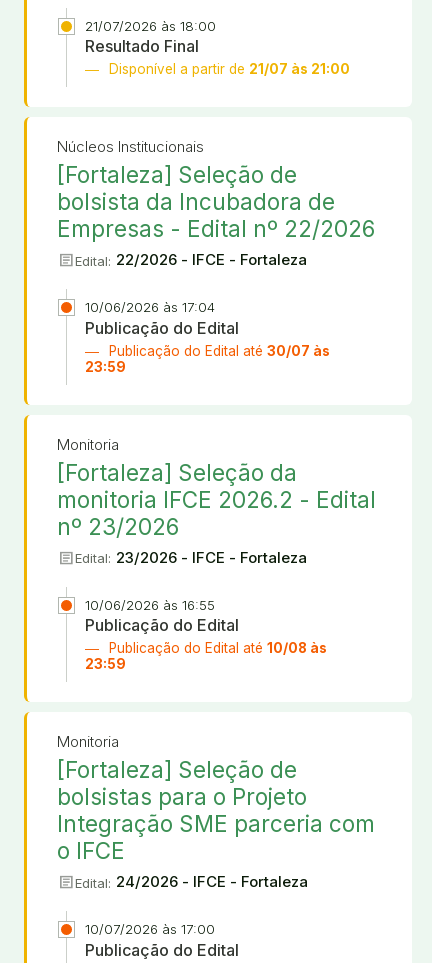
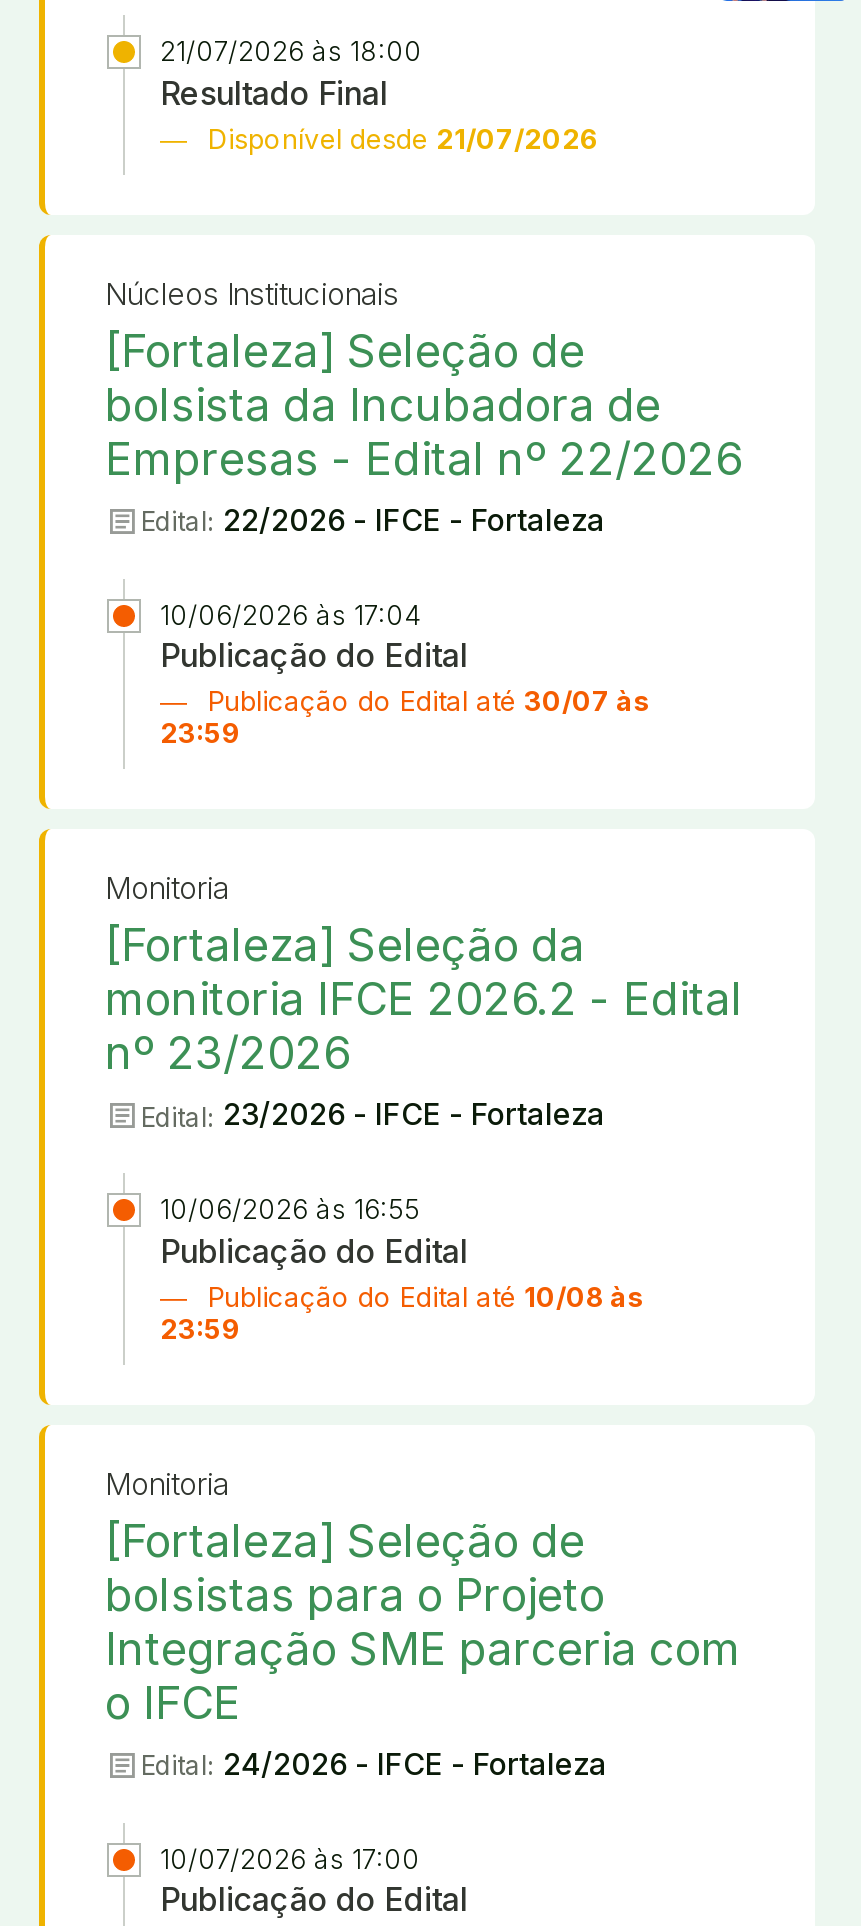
- Disponível a partir de 21/07 às 21:00
+ Disponível desde 21/07/2026
